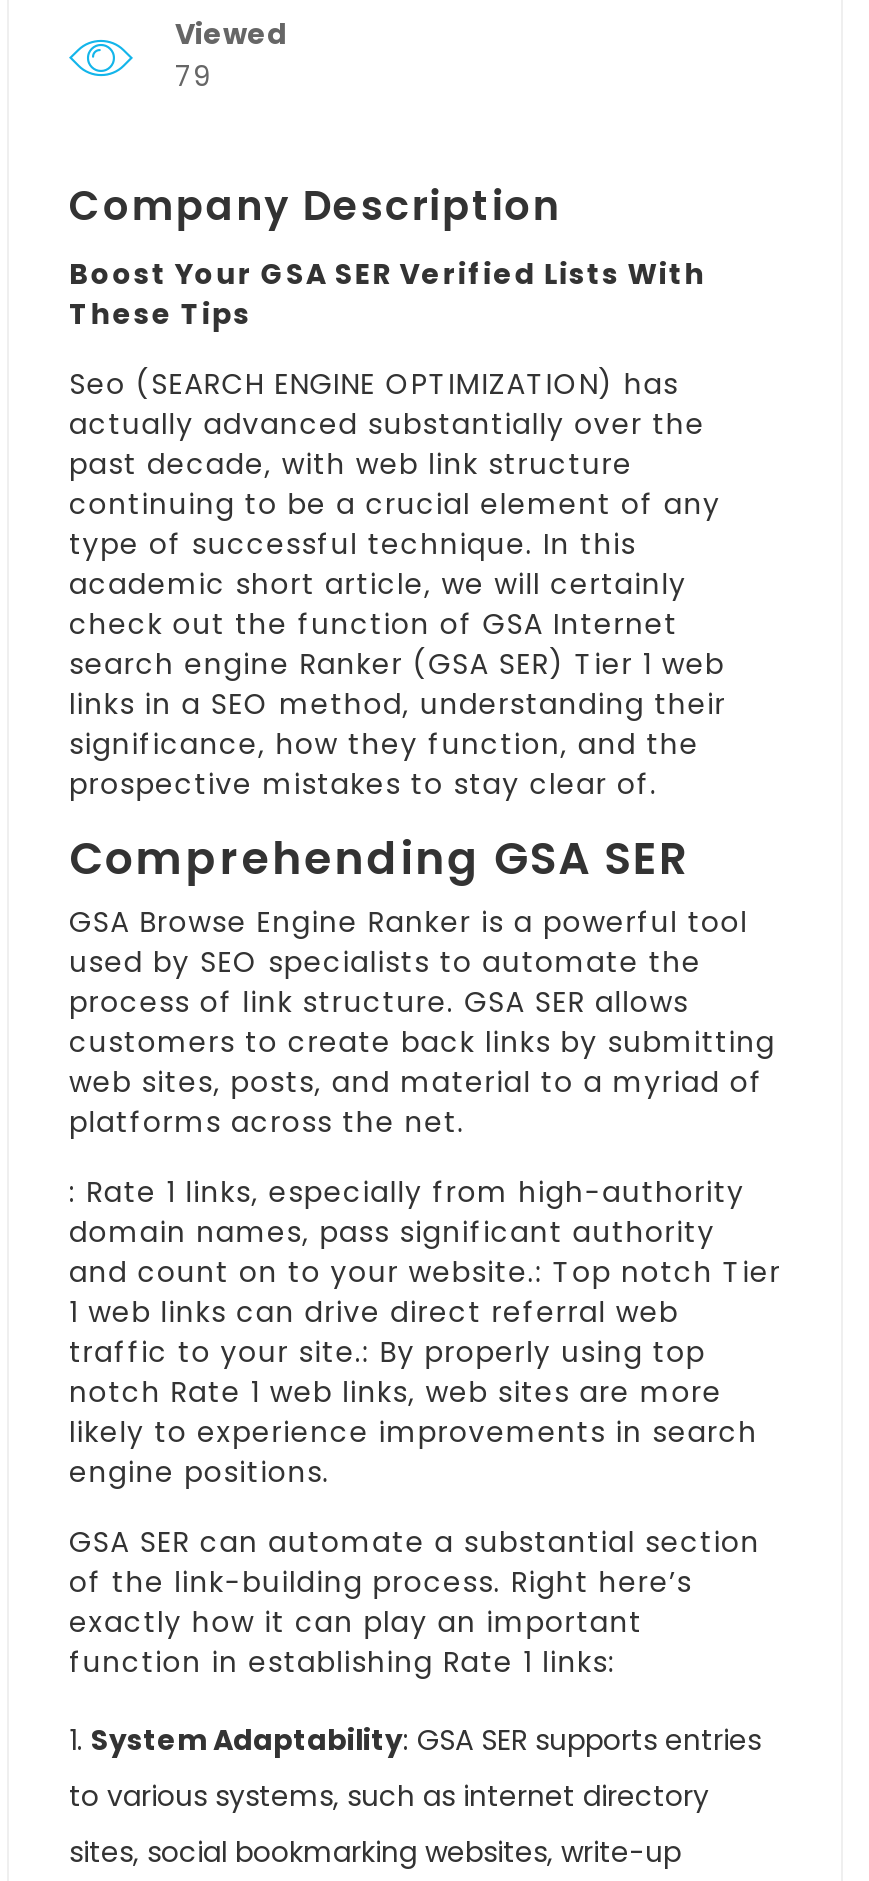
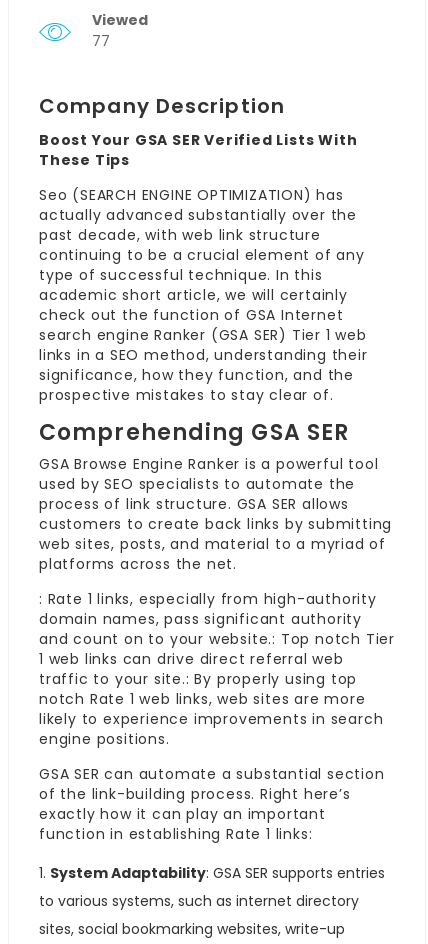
- 79
+ 77
